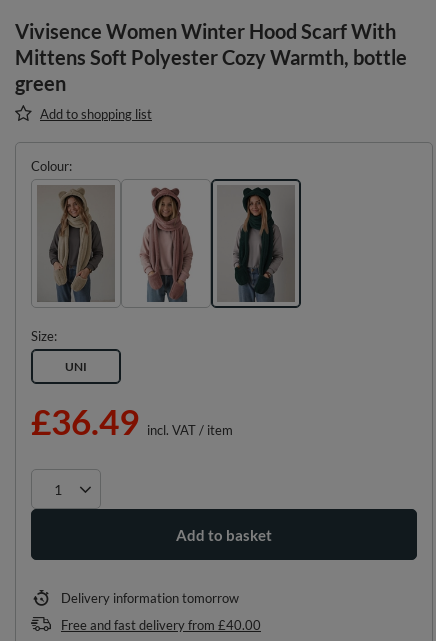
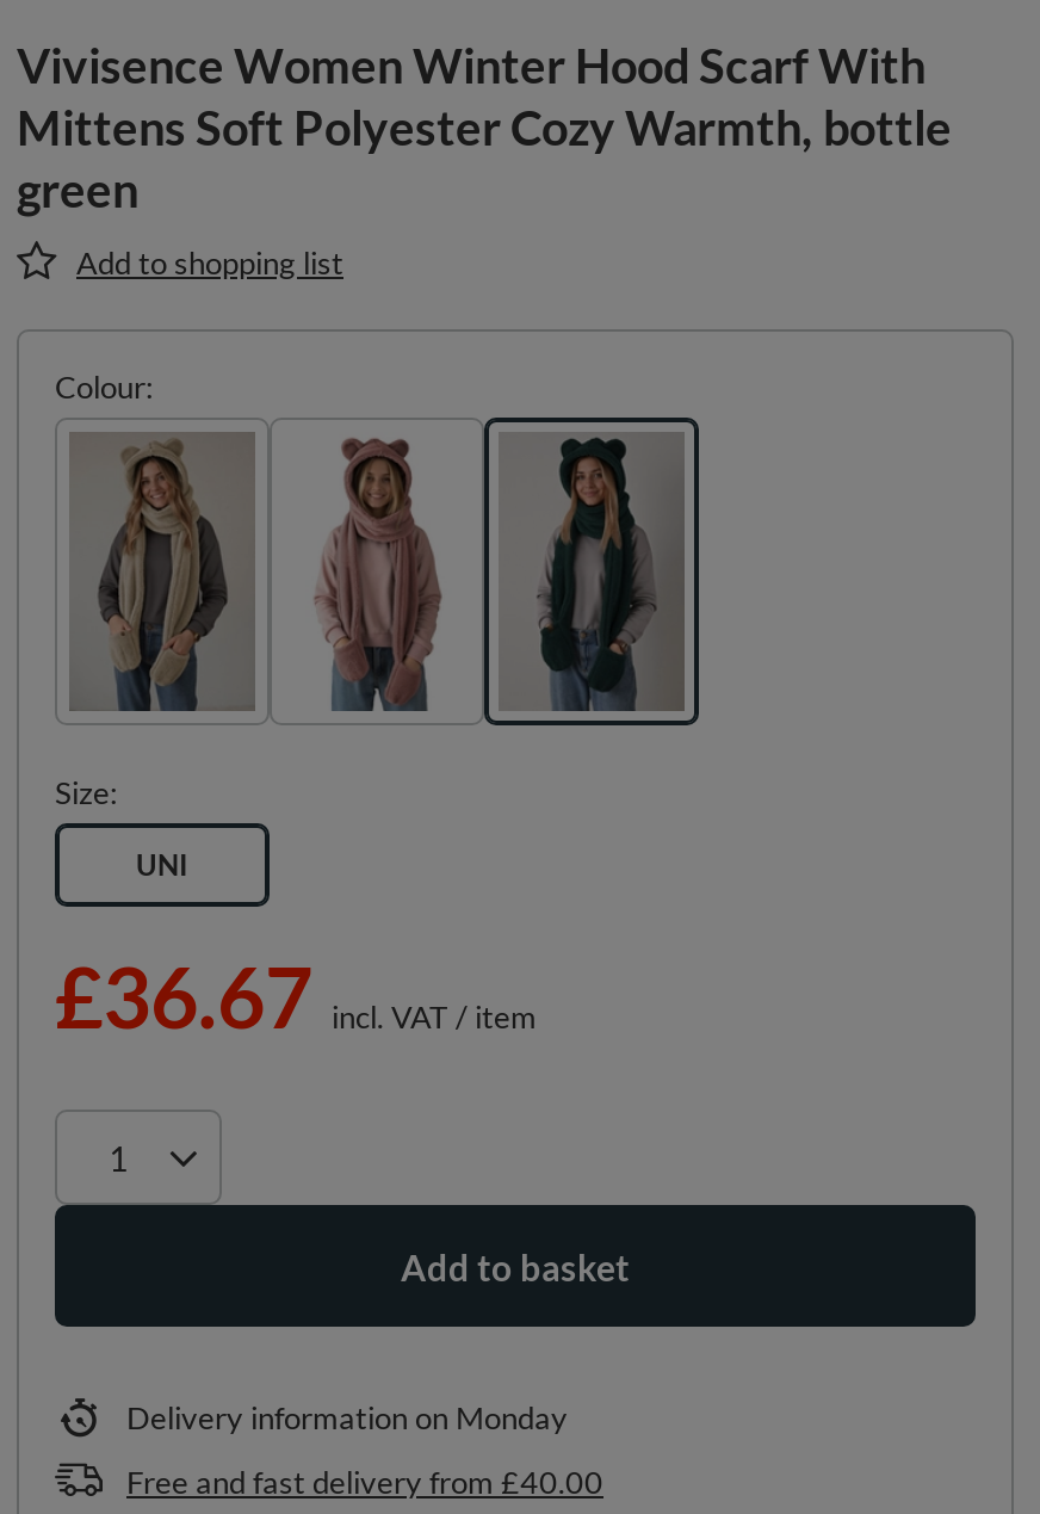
- £36.49 incl. VAT/item
+ £36.67 incl. VAT/item

- Delivery information tomorrow
+ Delivery information on Monday
